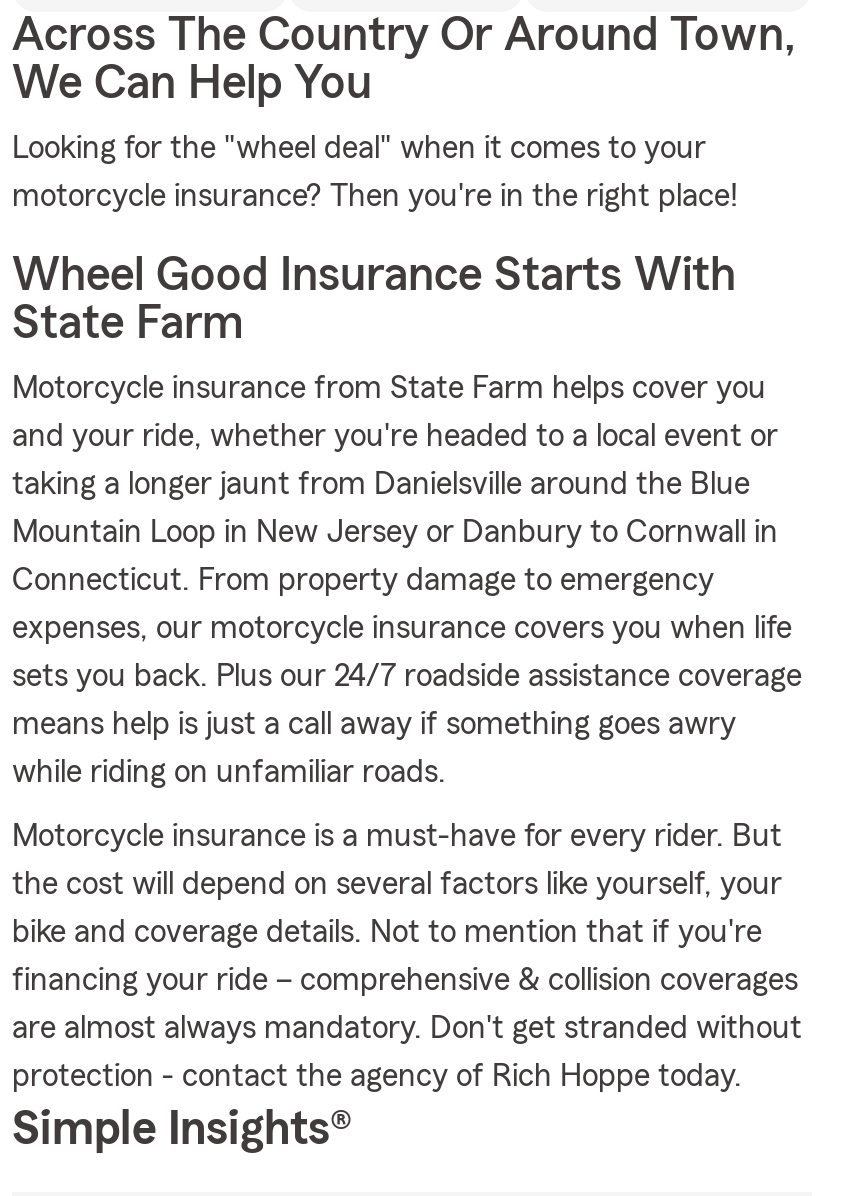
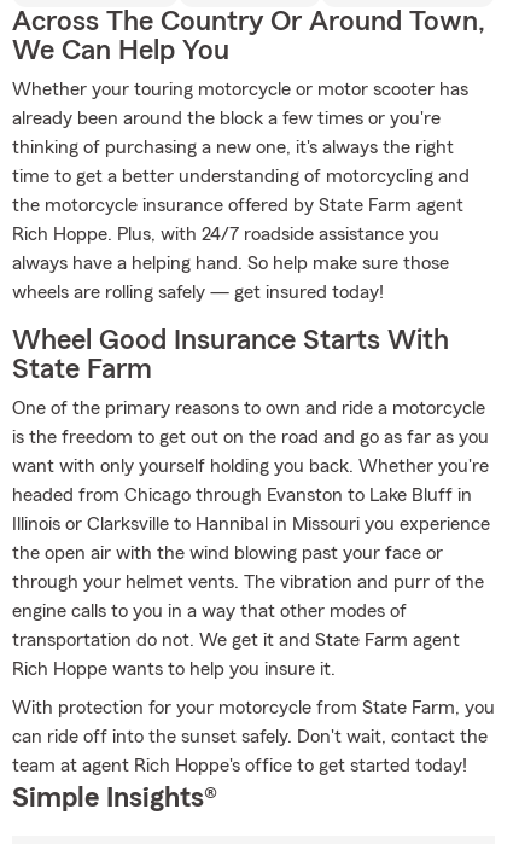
- Looking for the "wheel deal" when it comes to your
- motorcycle insurance? Then you're in the right place!
+ Whether your touring motorcycle or motor scooter has
+ already been around the block a few times or you're
+ thinking of purchasing a new one, it's always the right
+ time to get a better understanding of motorcycling and
+ the motorcycle insurance offered by State Farm agent
+ Rich Hoppe. Plus, with 24/7 roadside assistance you
+ always have a helping hand. So help make sure those
+ wheels are rolling safely — get insured today!

moved down: Wheel Good Insurance Starts With | State Farm

- Motorcycle insurance from State Farm helps cover you
- and your ride, whether you're headed to a local event or
- taking a longer jaunt from Danielsville around the Blue
- Mountain Loop in New Jersey or Danbury to Cornwall in
- Connecticut. From property damage to emergency
- expenses, our motorcycle insurance covers you when life
- sets you back. Plus our 24/7 roadside assistance coverage
- means help is just a call away if something goes awry
- while riding on unfamiliar roads.
- Motorcycle insurance is a must-have for every rider. But
- the cost will depend on several factors like yourself, your
- bike and coverage details. Not to mention that if you're
- financing your ride – comprehensive & collision coverages
- are almost always mandatory. Don't get stranded without
- protection - contact the agency of Rich Hoppe today.
+ One of the primary reasons to own and ride a motorcycle
+ is the freedom to get out on the road and go as far as you
+ want with only yourself holding you back. Whether you're
+ headed from Chicago through Evanston to Lake Bluff in
+ Illinois or Clarksville to Hannibal in Missouri you experience
+ the open air with the wind blowing past your face or
+ through your helmet vents. The vibration and purr of the
+ engine calls to you in a way that other modes of
+ transportation do not. We get it and State Farm agent
+ Rich Hoppe wants to help you insure it.
+ With protection for your motorcycle from State Farm, you
+ can ride off into the sunset safely. Don't wait, contact the
+ team at agent Rich Hoppe's office to get started today!
